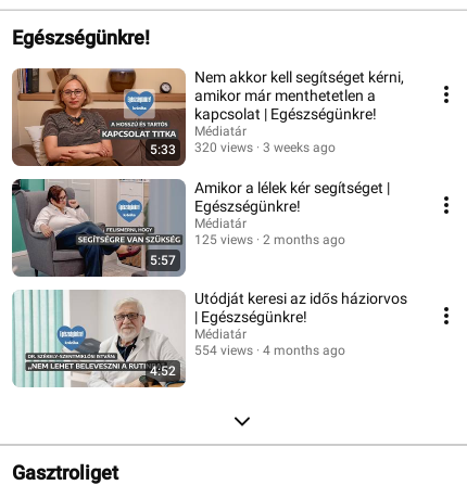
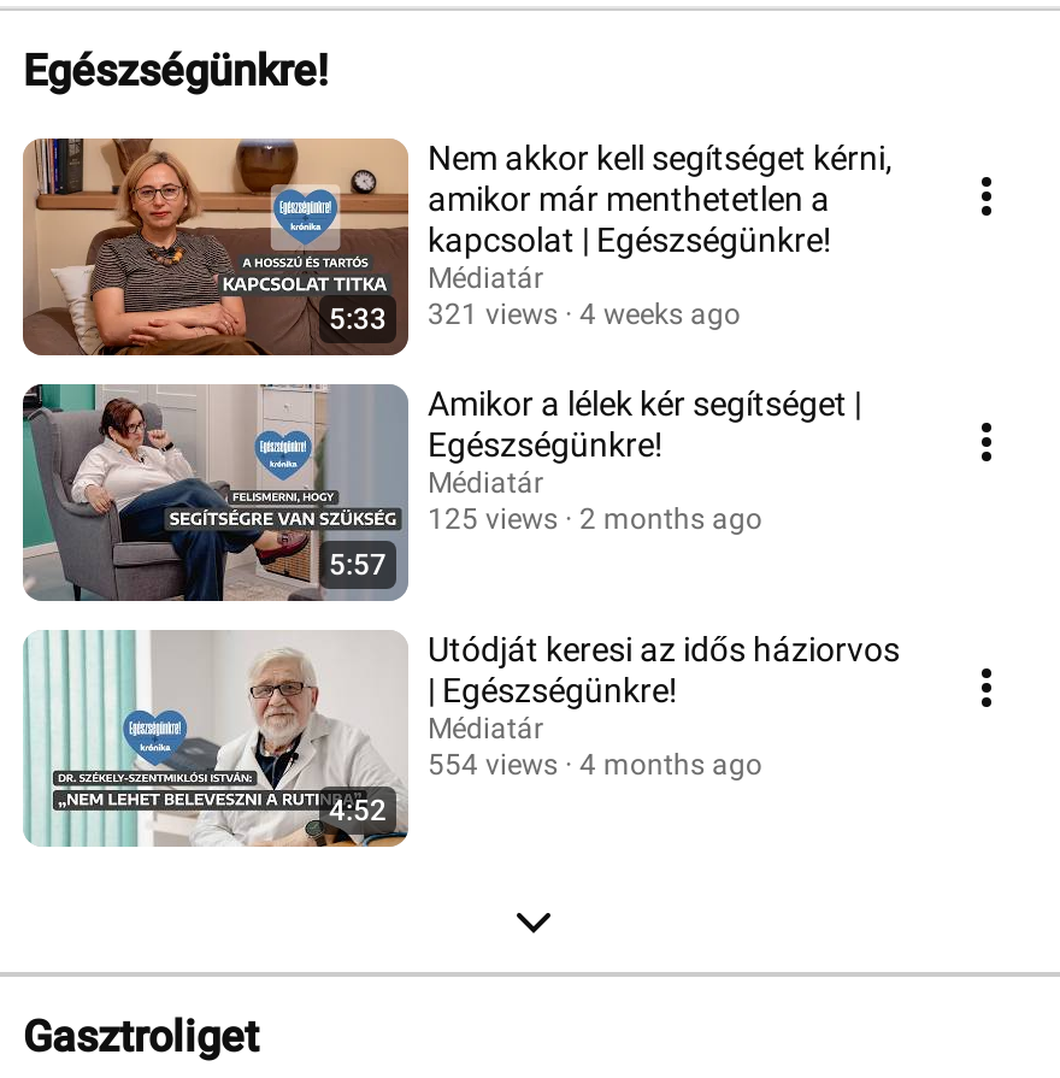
- 320 views
+ 321 views

- 3 weeks ago
+ 4 weeks ago
